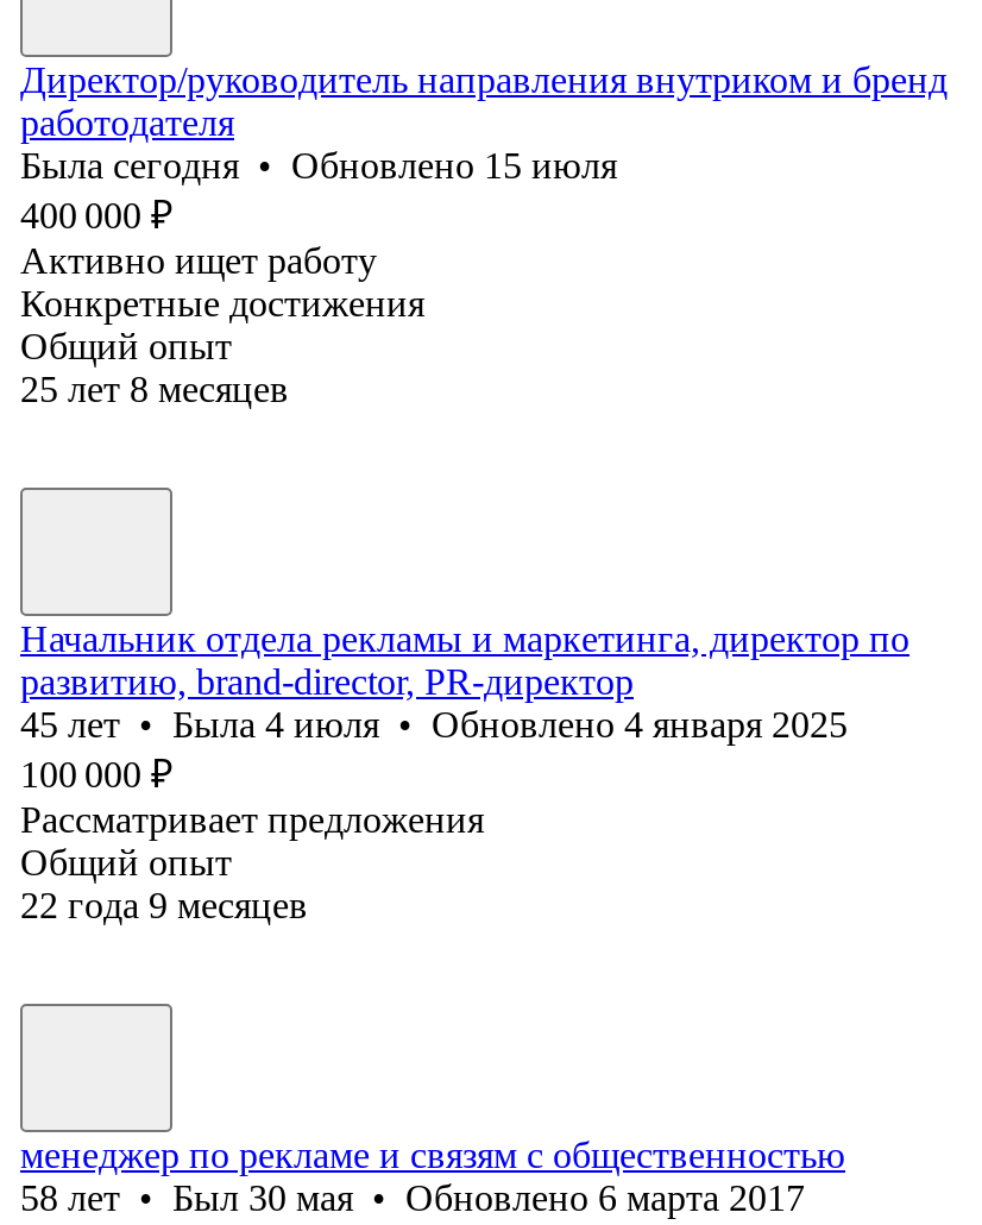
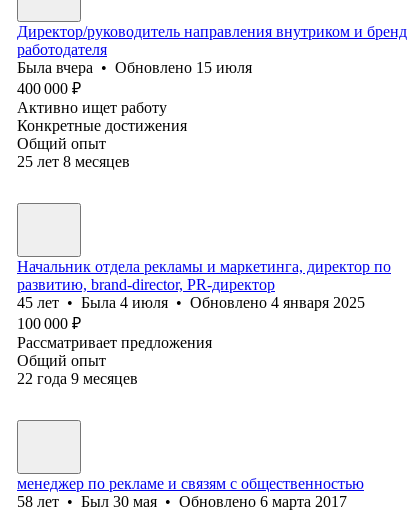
- Была сегодня • Обновлено 15 июля
+ Была вчера • Обновлено 15 июля
